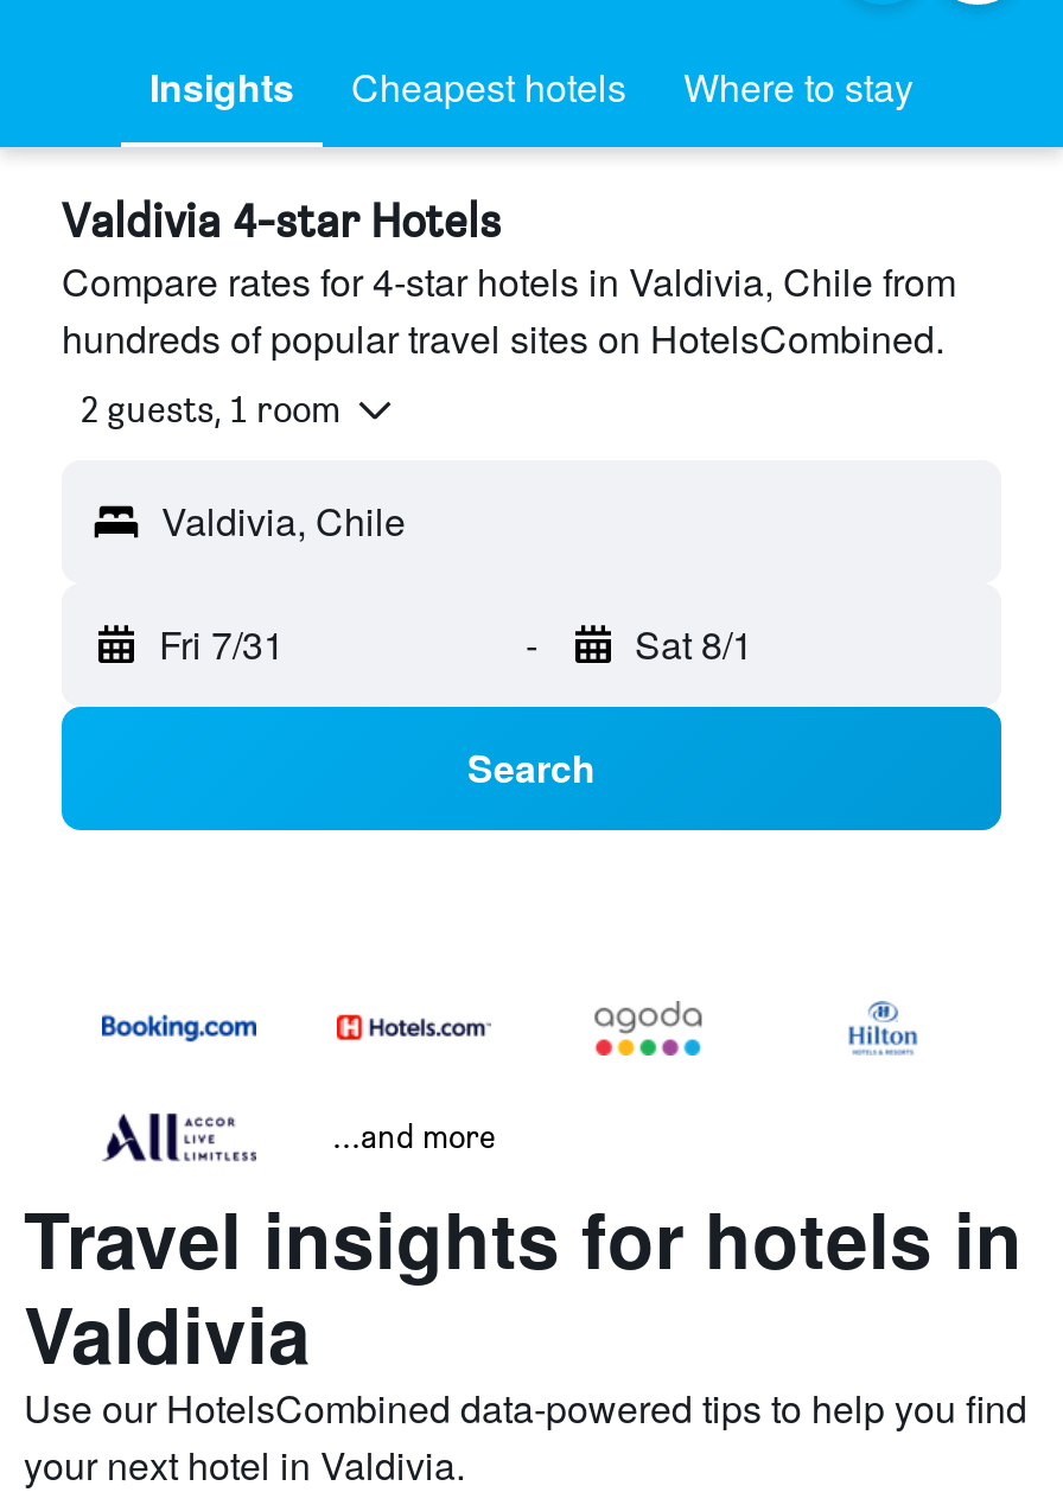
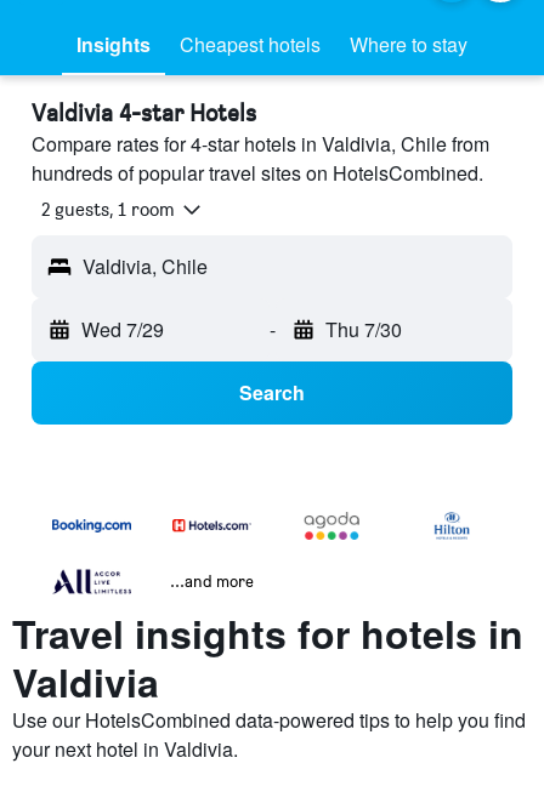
- Fri 7/31
+ Wed 7/29

- Sat 8/1
+ Thu 7/30
